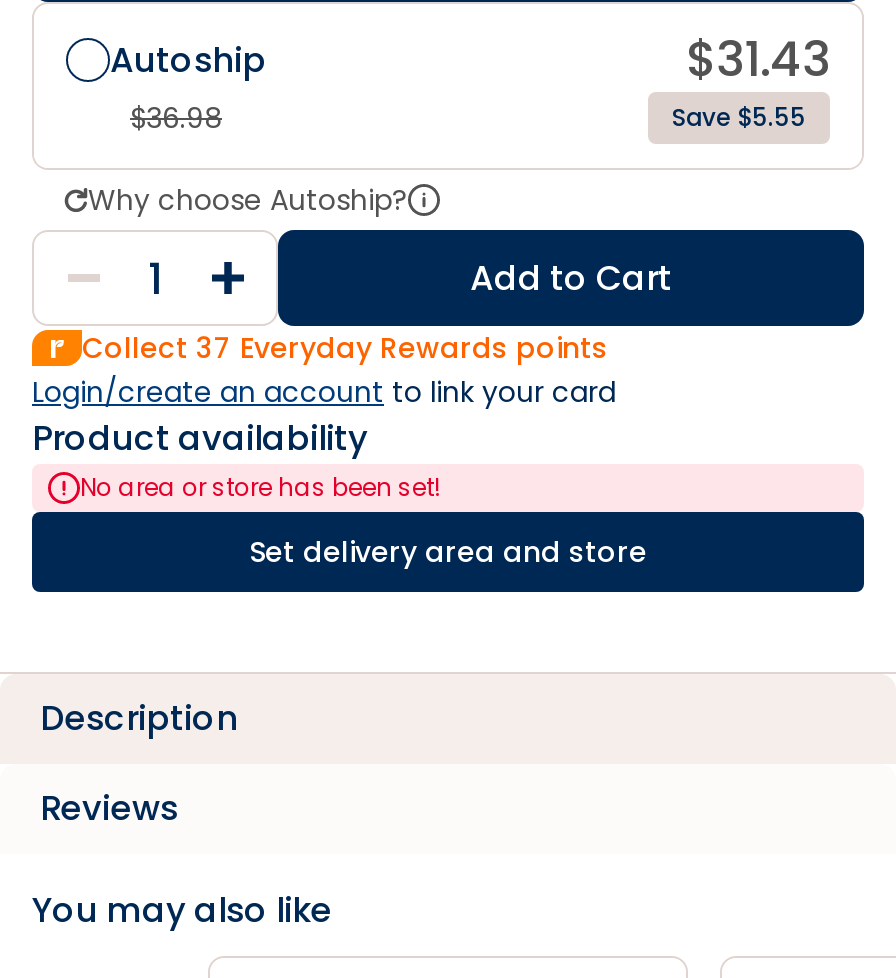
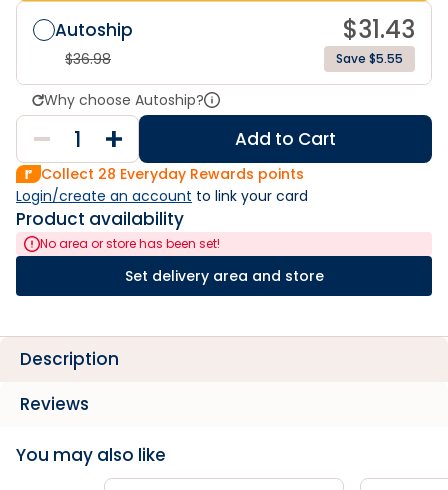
- Collect 37 Everyday Rewards points
+ Collect 28 Everyday Rewards points
